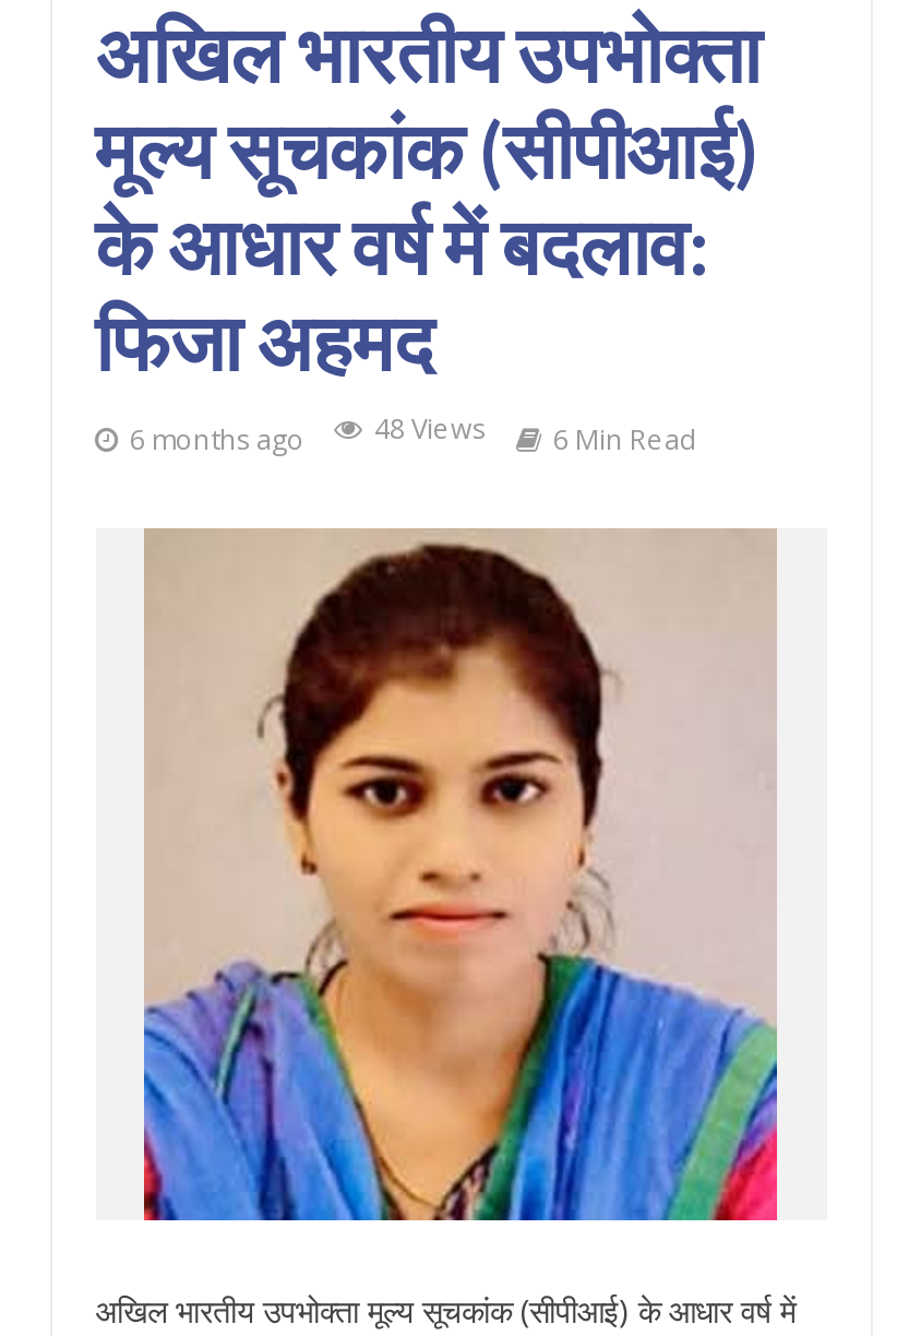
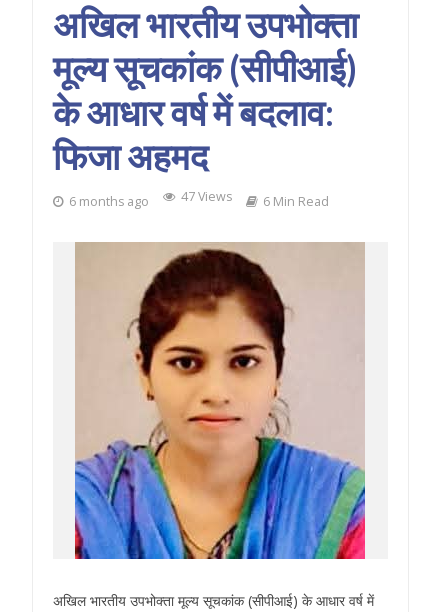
- 6 months ago 48 Views 6 Min Read
+ 6 months ago 47 Views 6 Min Read
